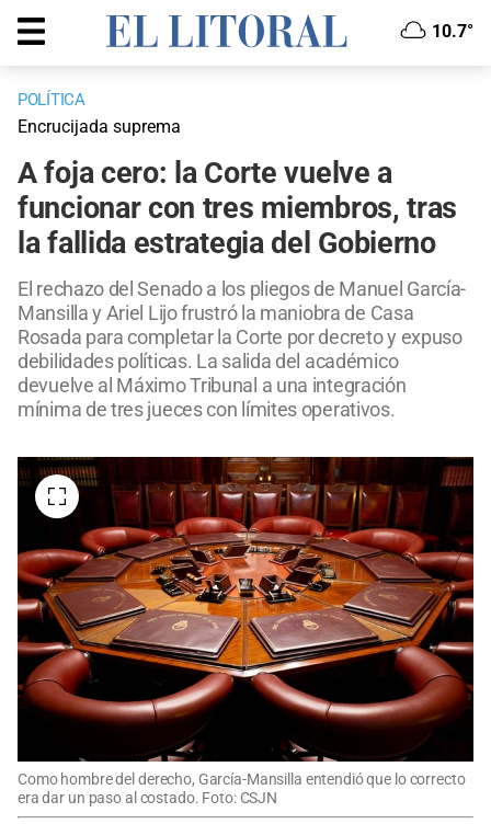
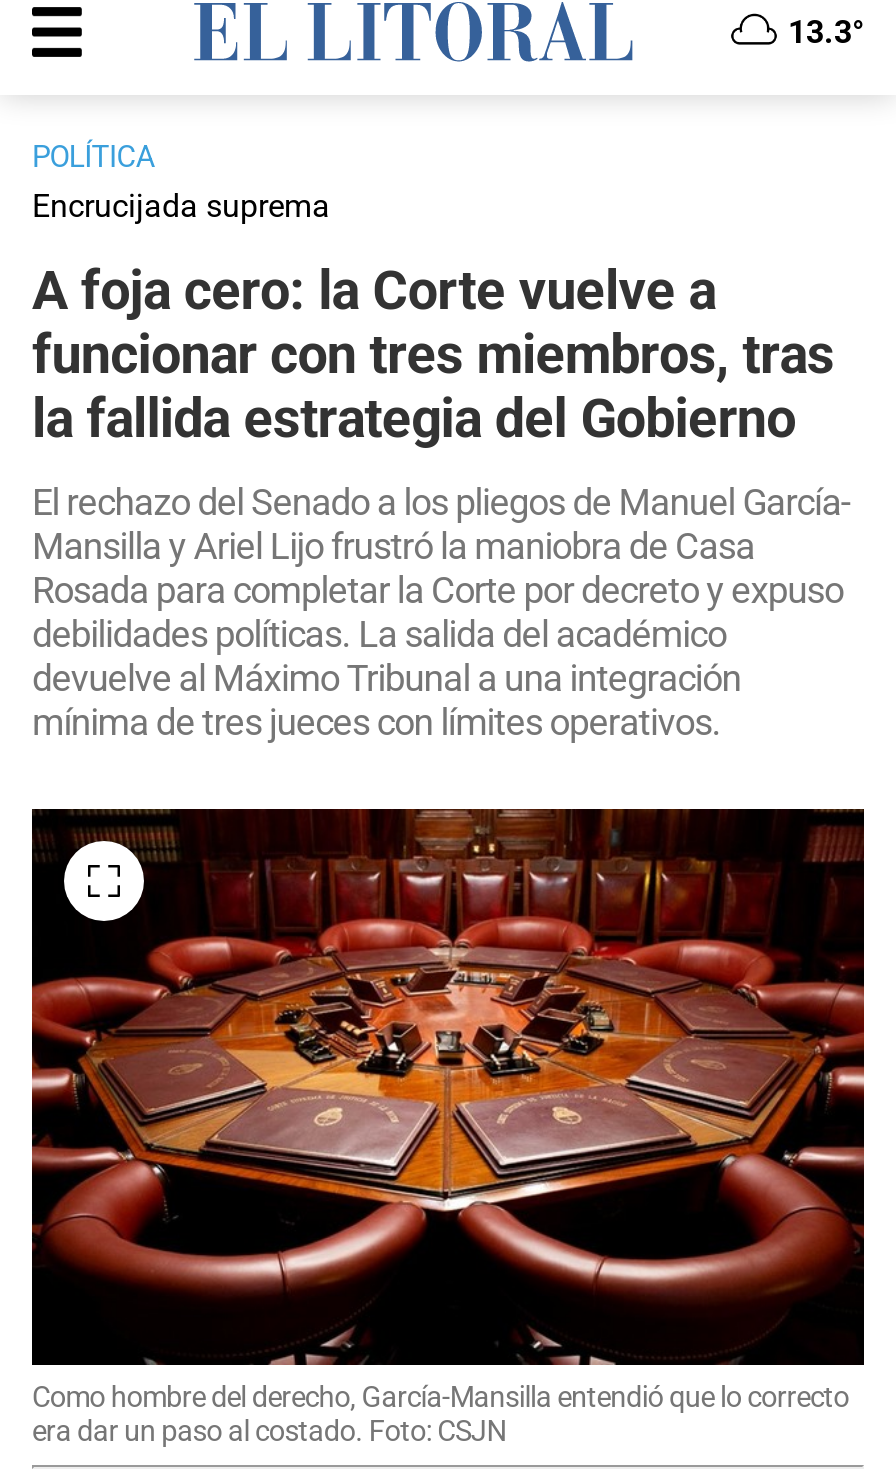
- 10.7°
+ 13.3°
